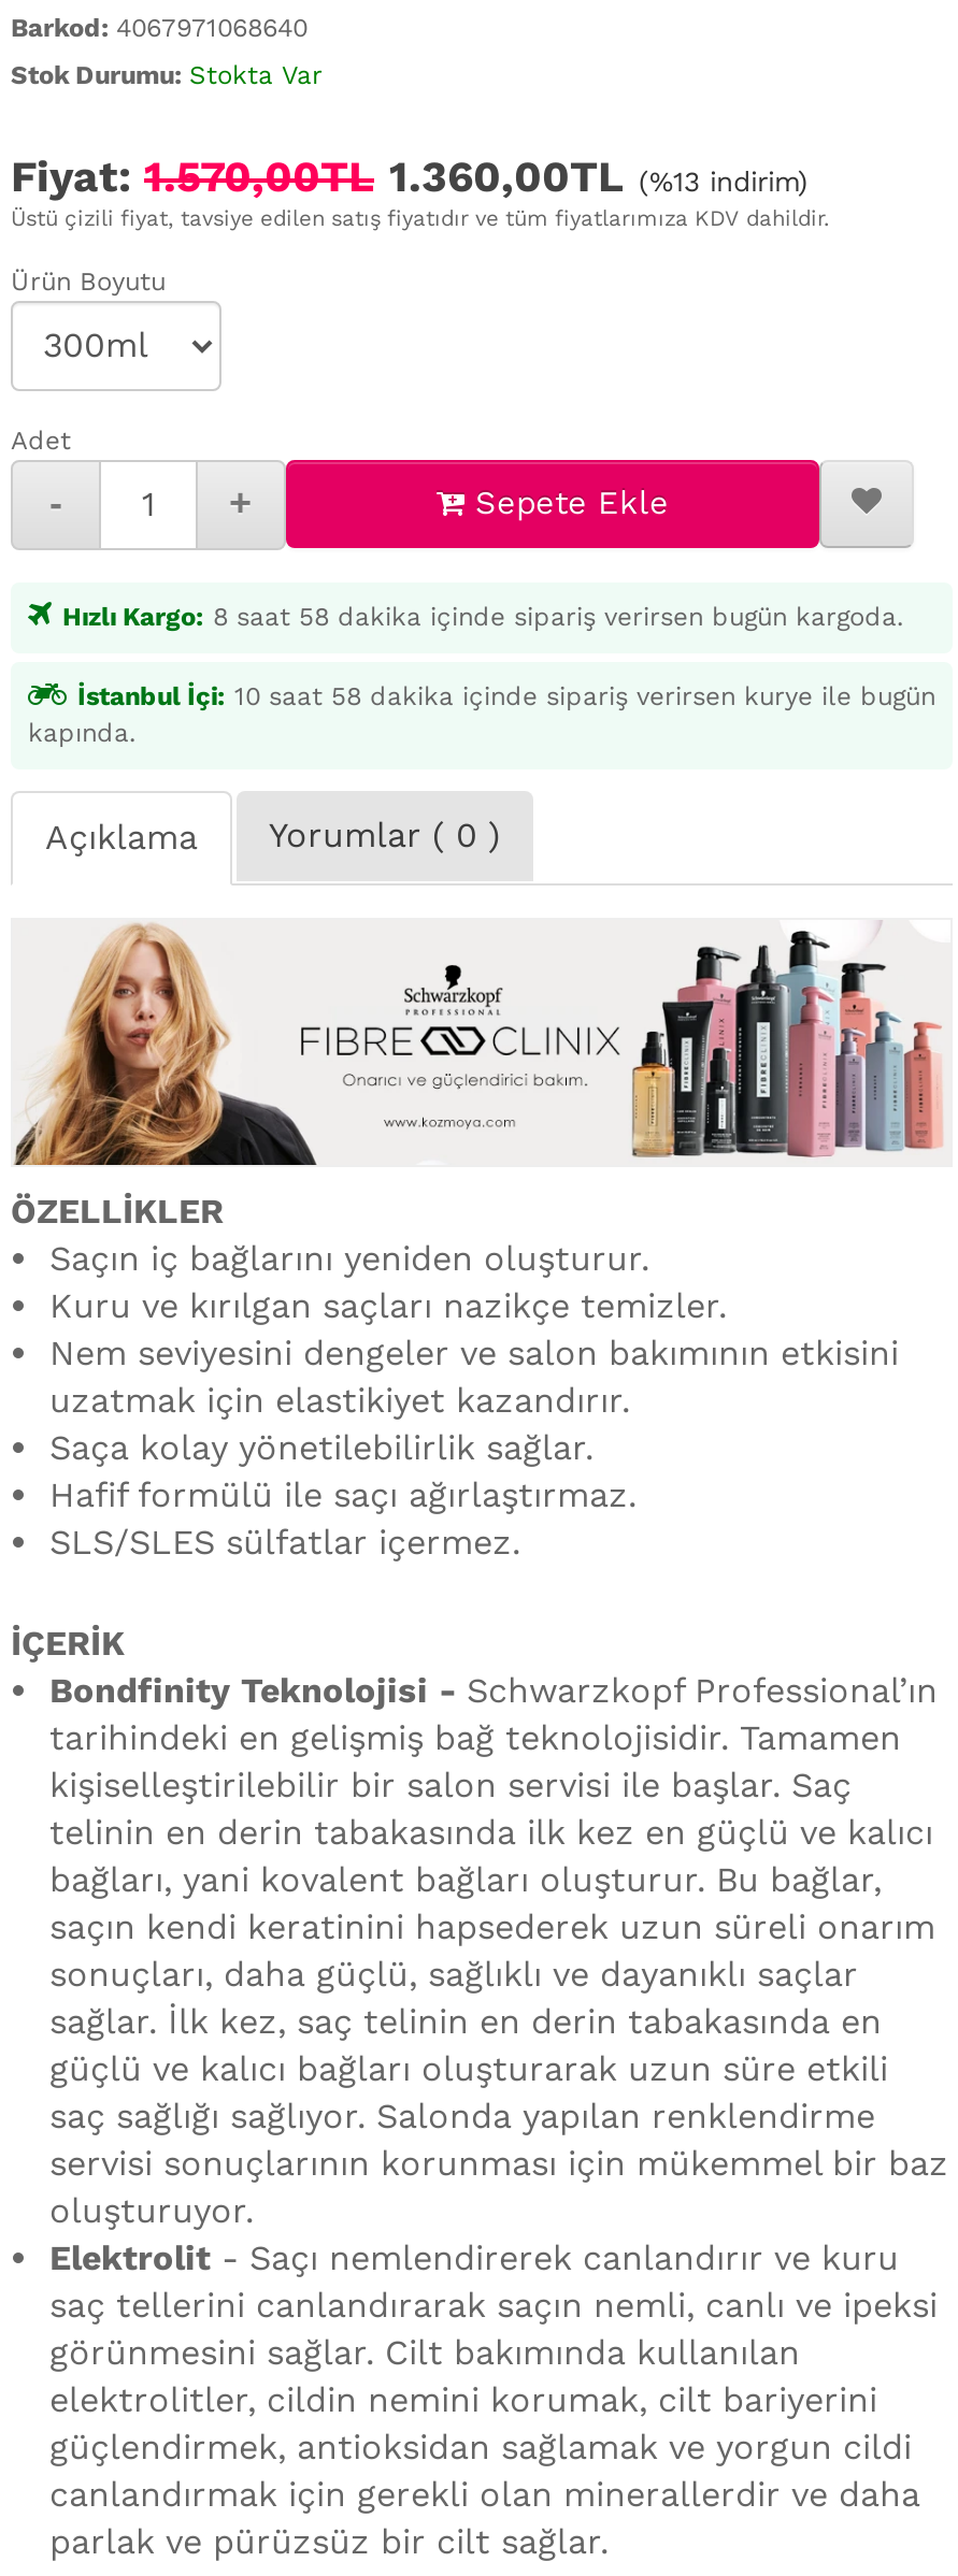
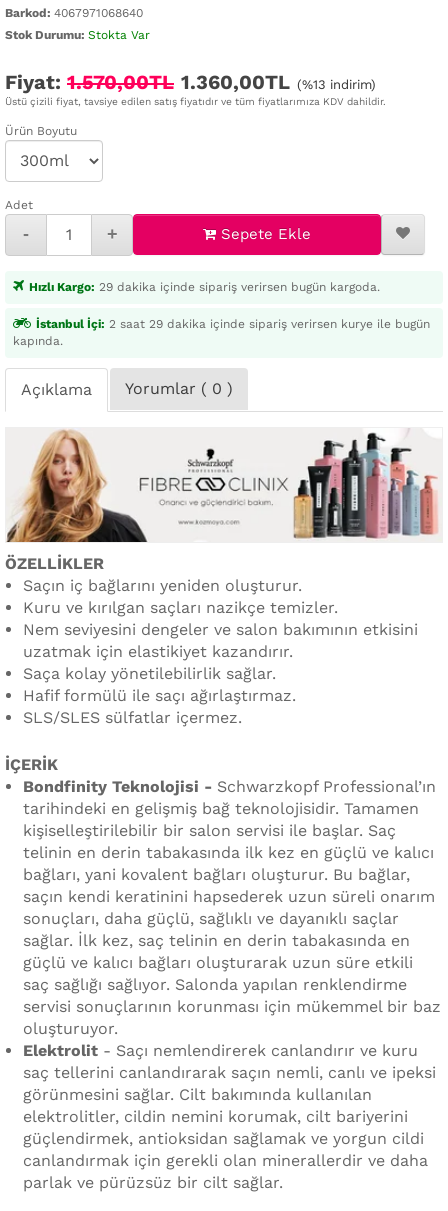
- Hızlı Kargo: 8 saat 58 dakika içinde sipariş verirsen bugün kargoda.
+ Hızlı Kargo: 29 dakika içinde sipariş verirsen bugün kargoda.

- İstanbul İçi: 10 saat 58 dakika içinde sipariş verirsen kurye ile bugün
+ İstanbul İçi: 2 saat 29 dakika içinde sipariş verirsen kurye ile bugün
